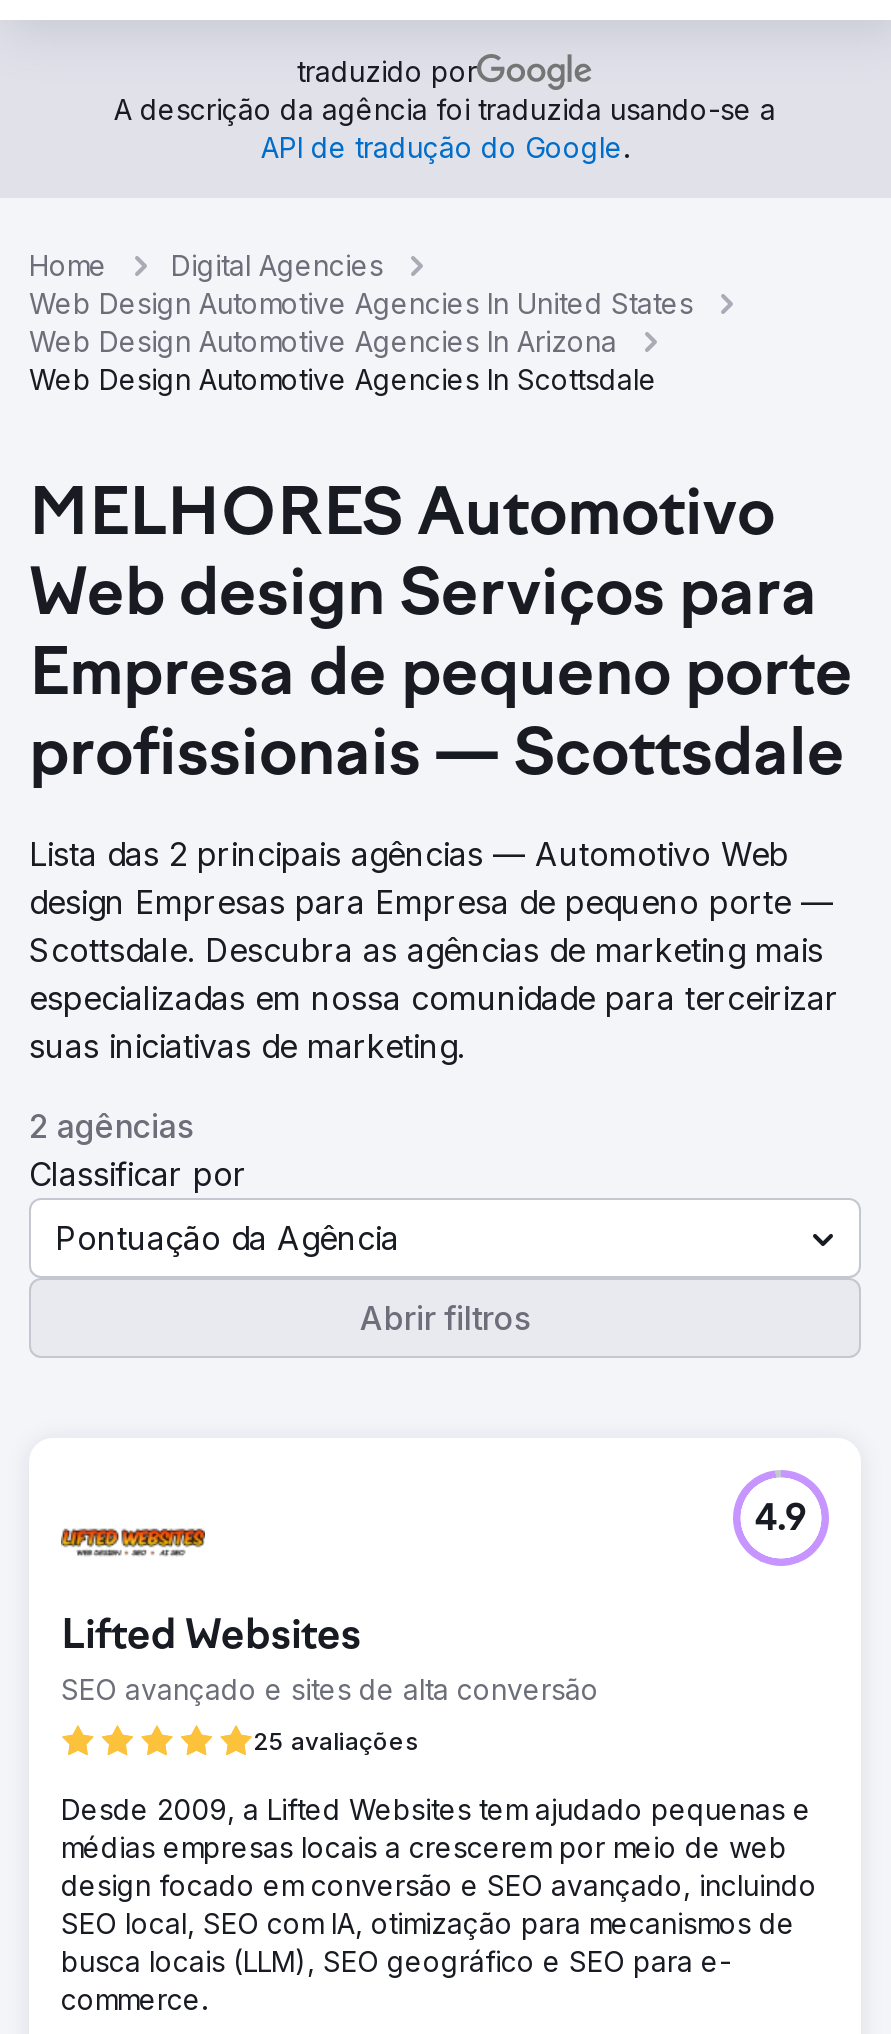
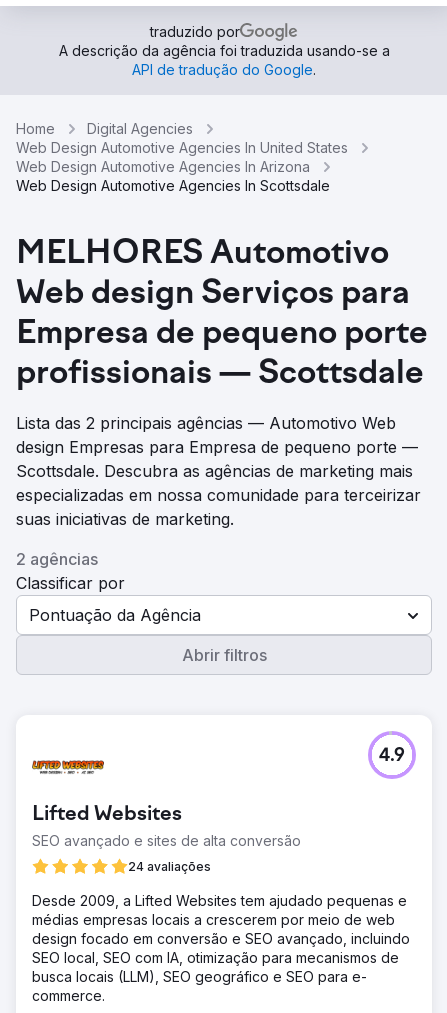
- 25 avaliações
+ 24 avaliações
